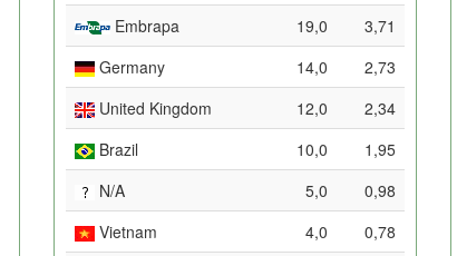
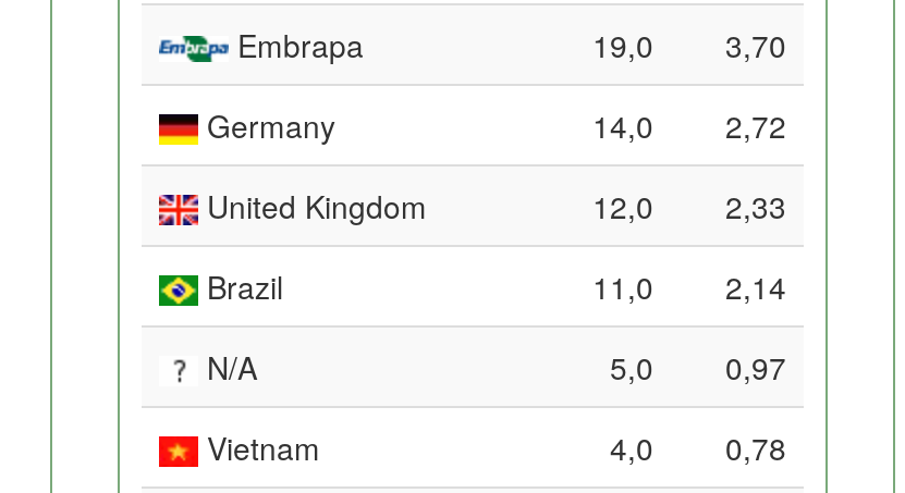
- 19,0 3,71
+ 19,0 3,70

- 14,0 2,73
+ 14,0 2,72

- 12,0 2,34
+ 12,0 2,33

- 10,0
+ 11,0

- 1,95
+ 2,14

- 5,0 0,98
+ 5,0 0,97
